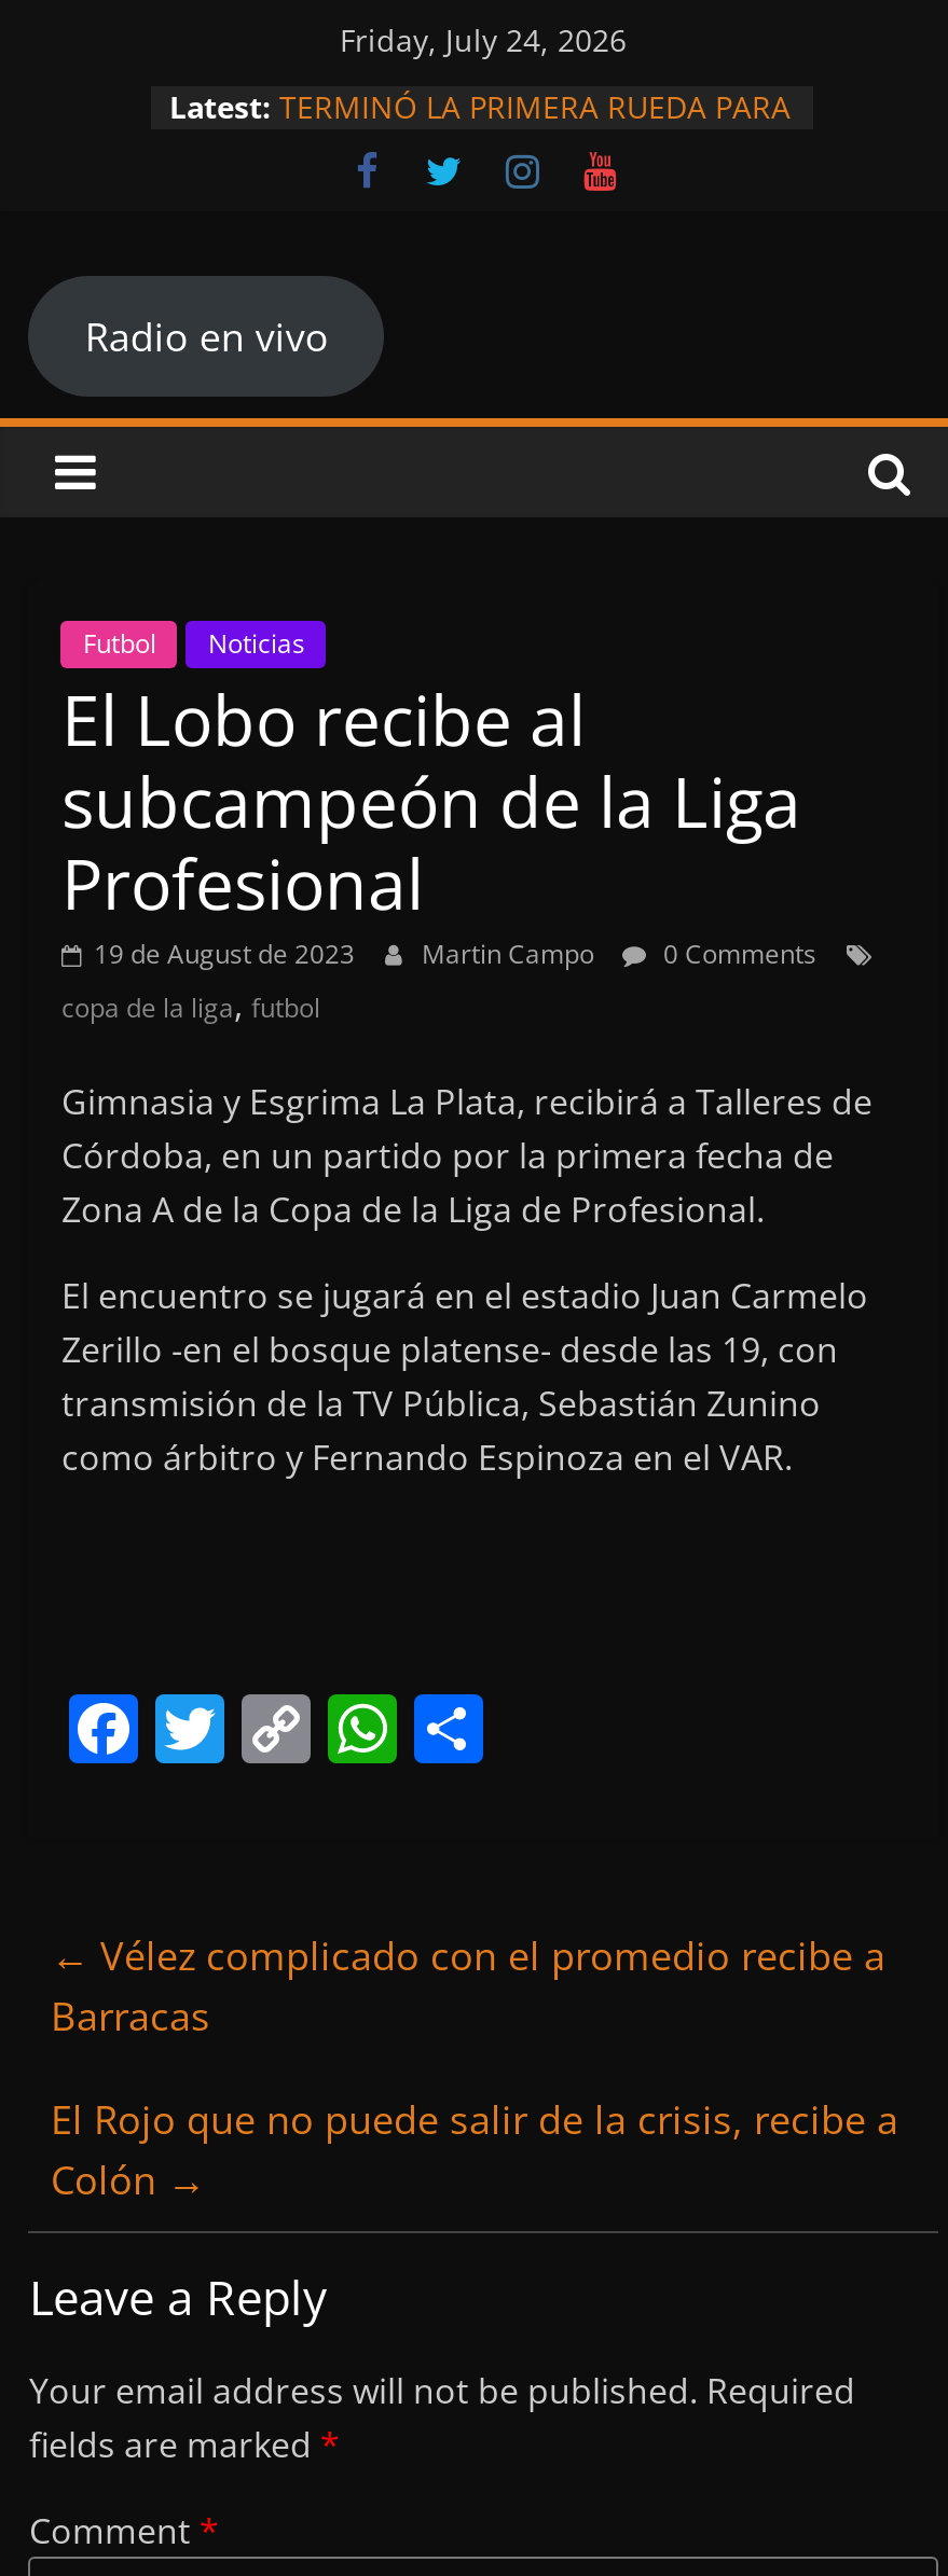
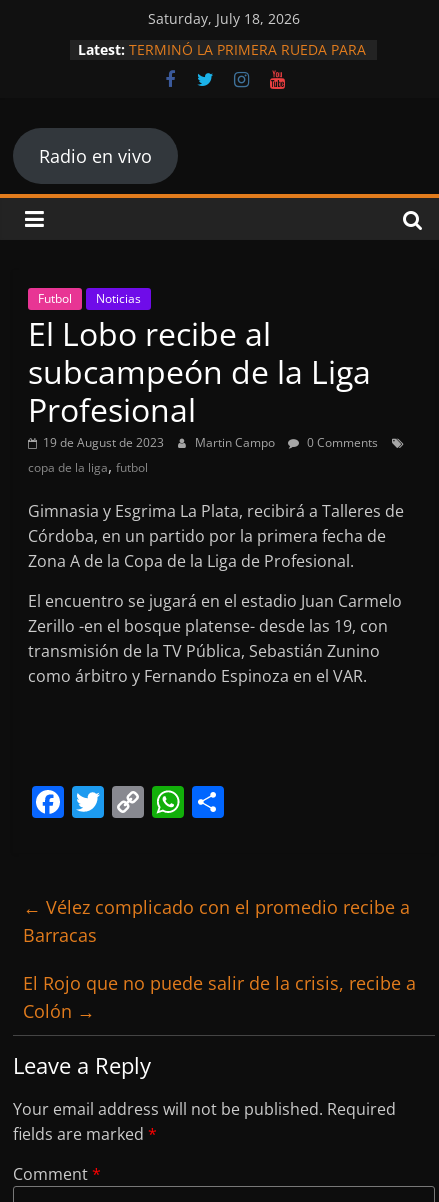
- Friday, July 24, 2026
+ Saturday, July 18, 2026
